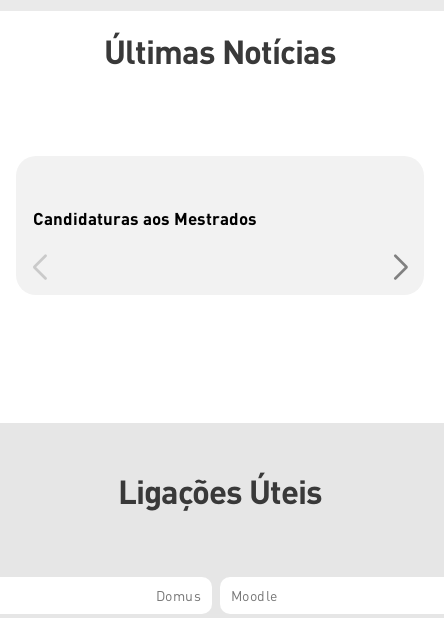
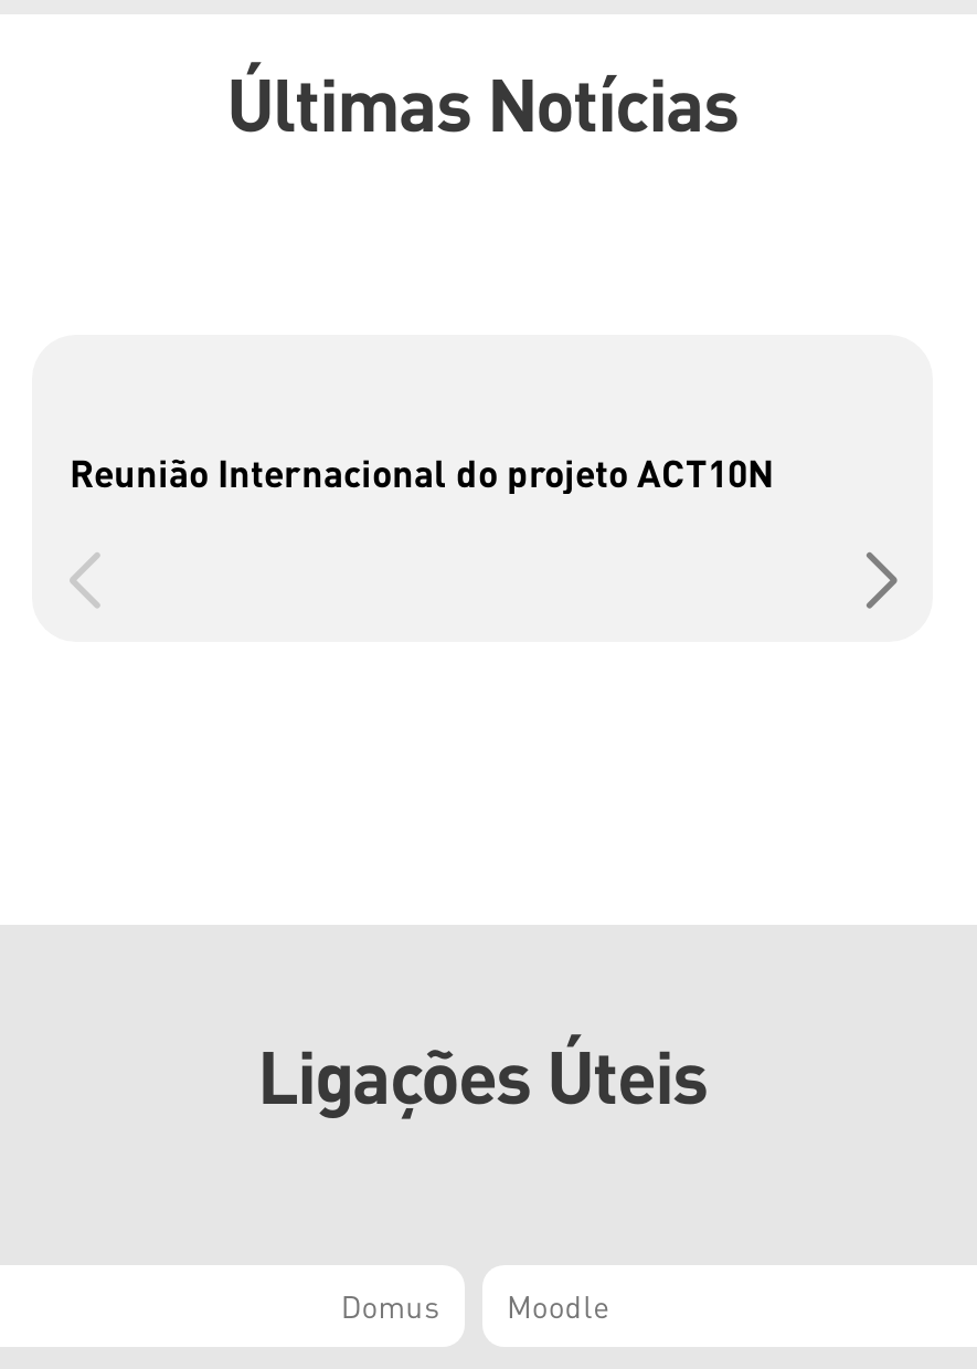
- Candidaturas aos Mestrados
+ Reunião Internacional do projeto ACT10N
